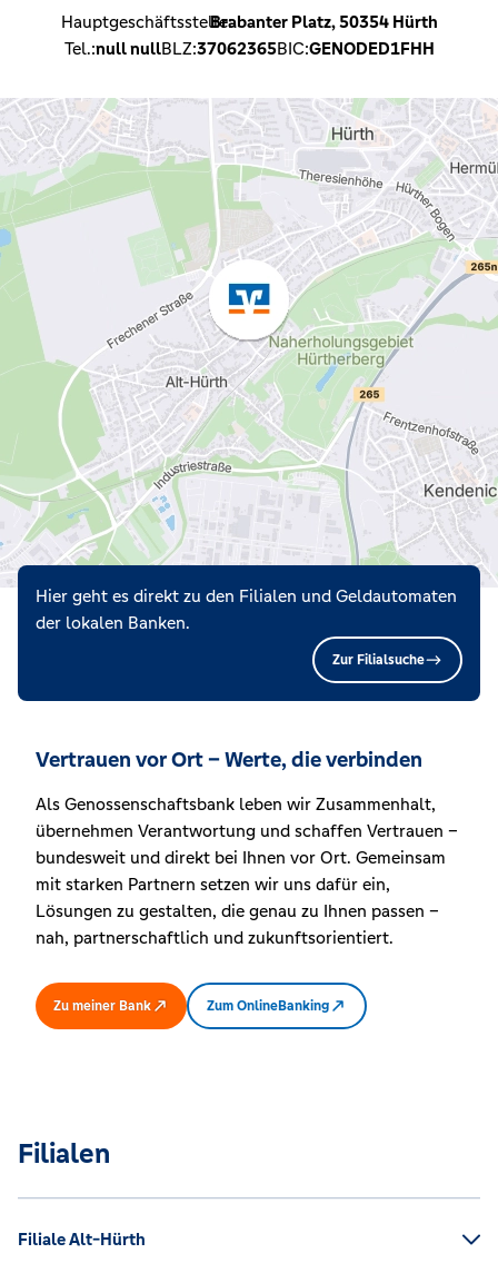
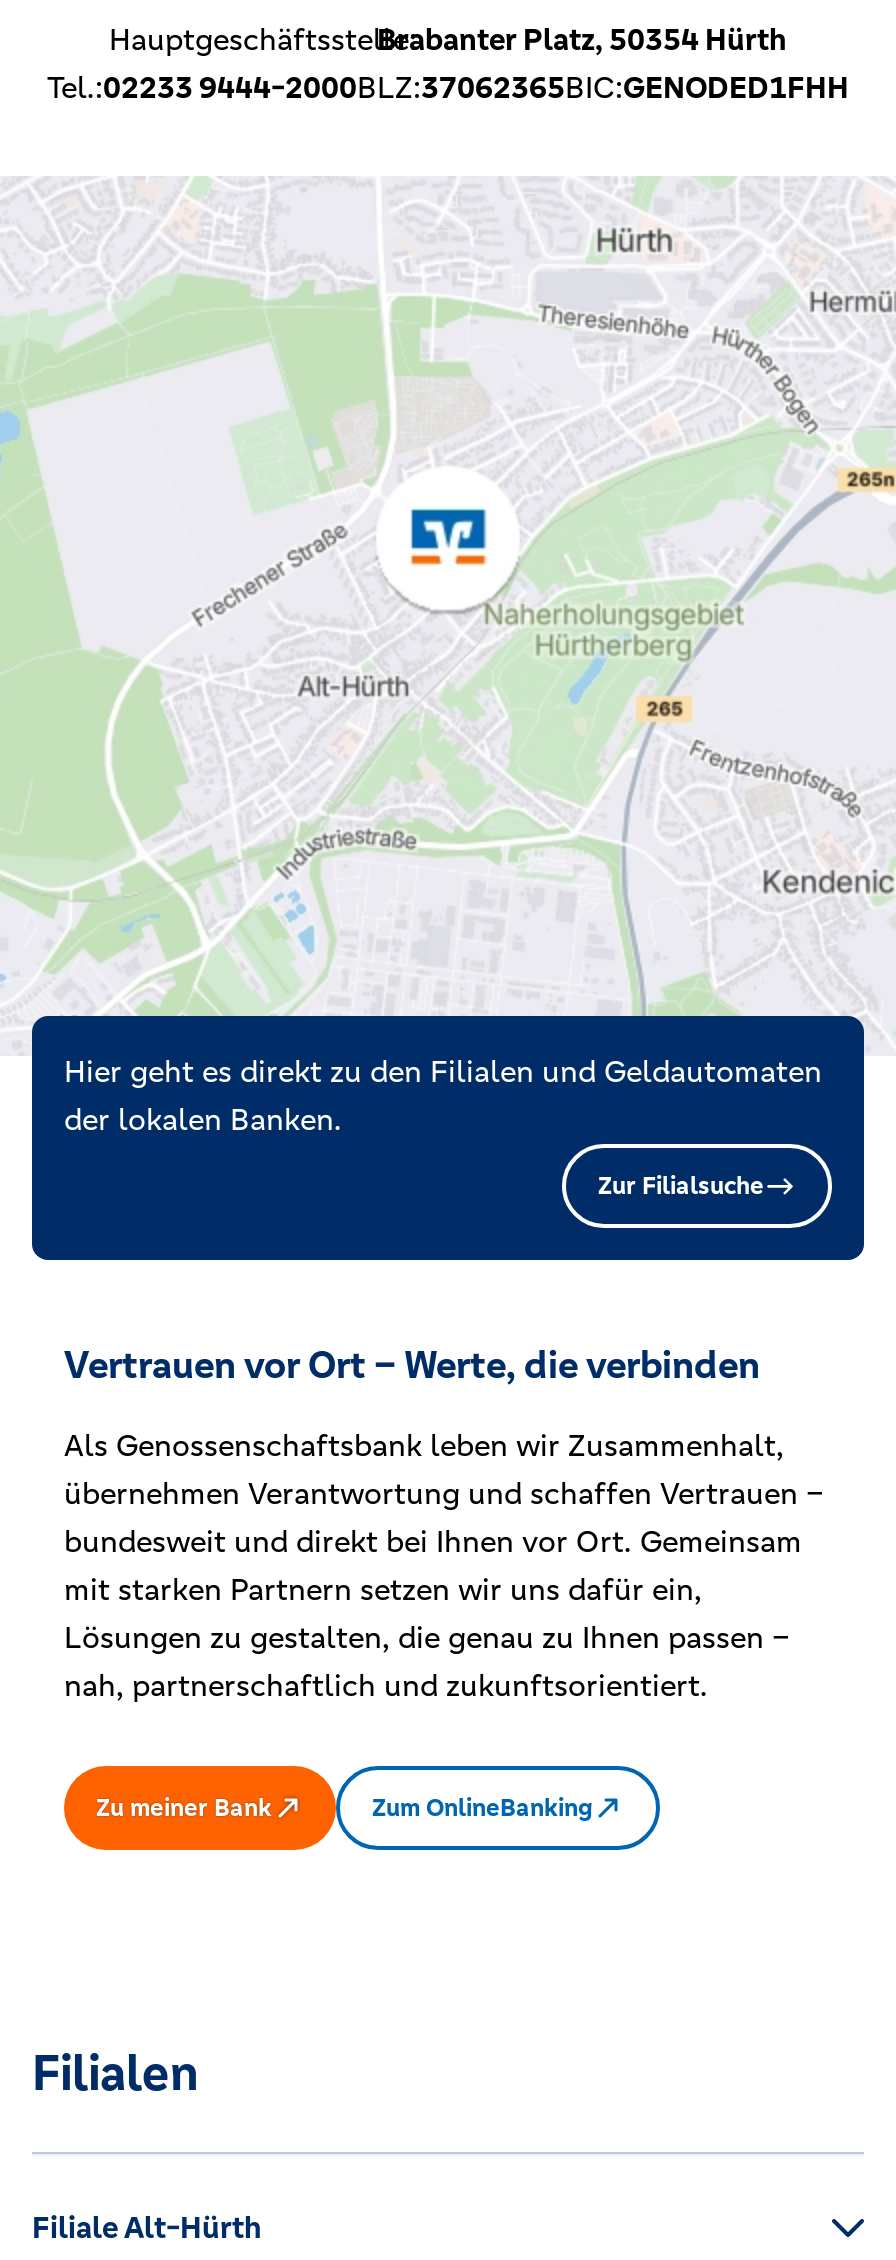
- Tel.:null nullBLZ:37062365BIC:GENODED1FHH
+ Tel.:02233 9444-2000BLZ:37062365BIC:GENODED1FHH
